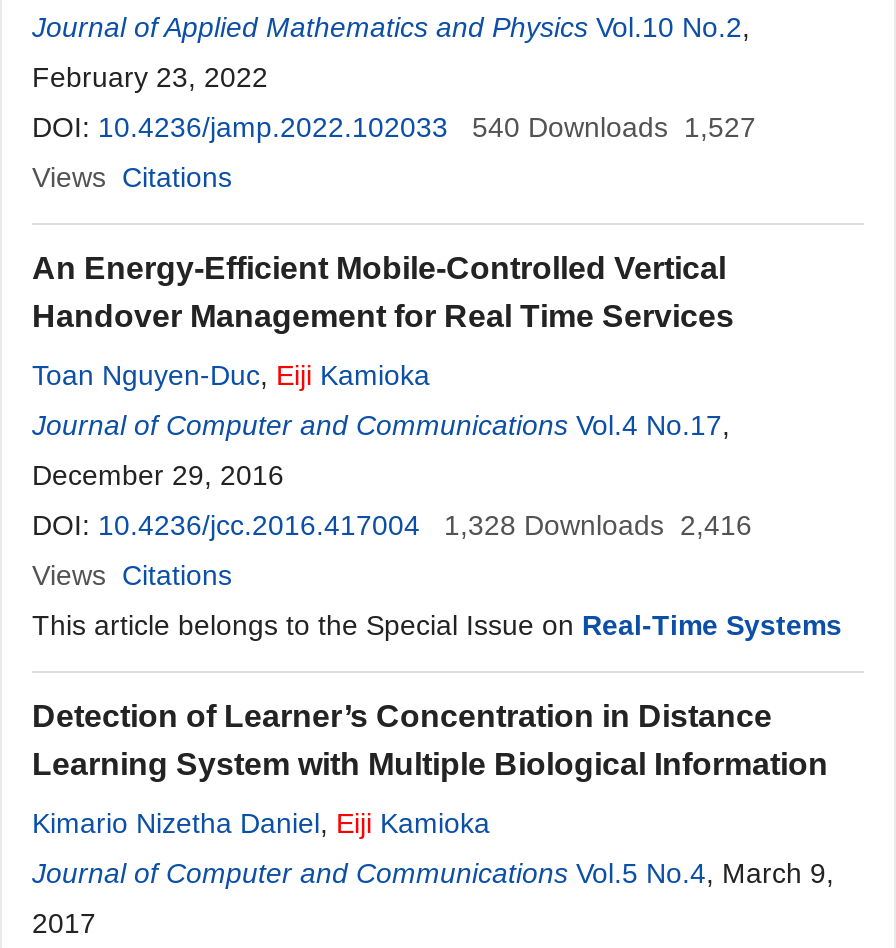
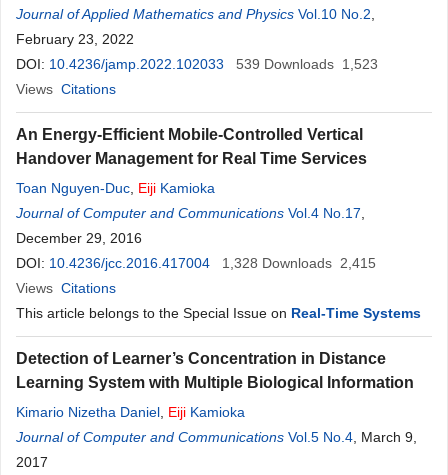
- DOI: 10.4236/jamp.2022.102033 540 Downloads 1,527
+ DOI: 10.4236/jamp.2022.102033 539 Downloads 1,523

- DOI: 10.4236/jcc.2016.417004 1,328 Downloads 2,416
+ DOI: 10.4236/jcc.2016.417004 1,328 Downloads 2,415
